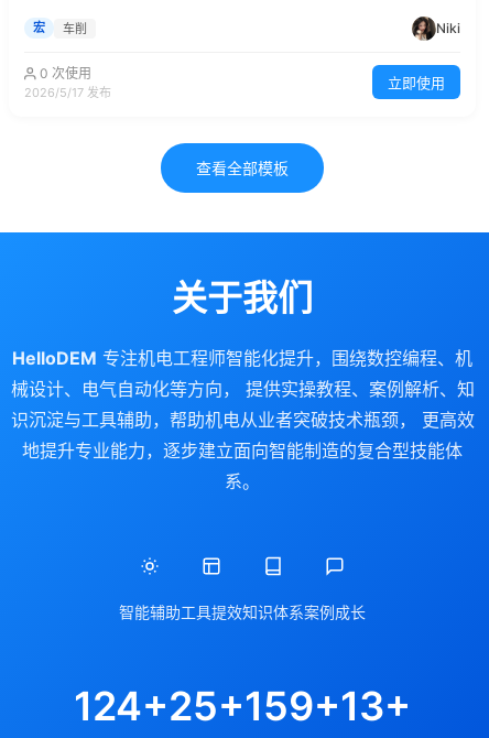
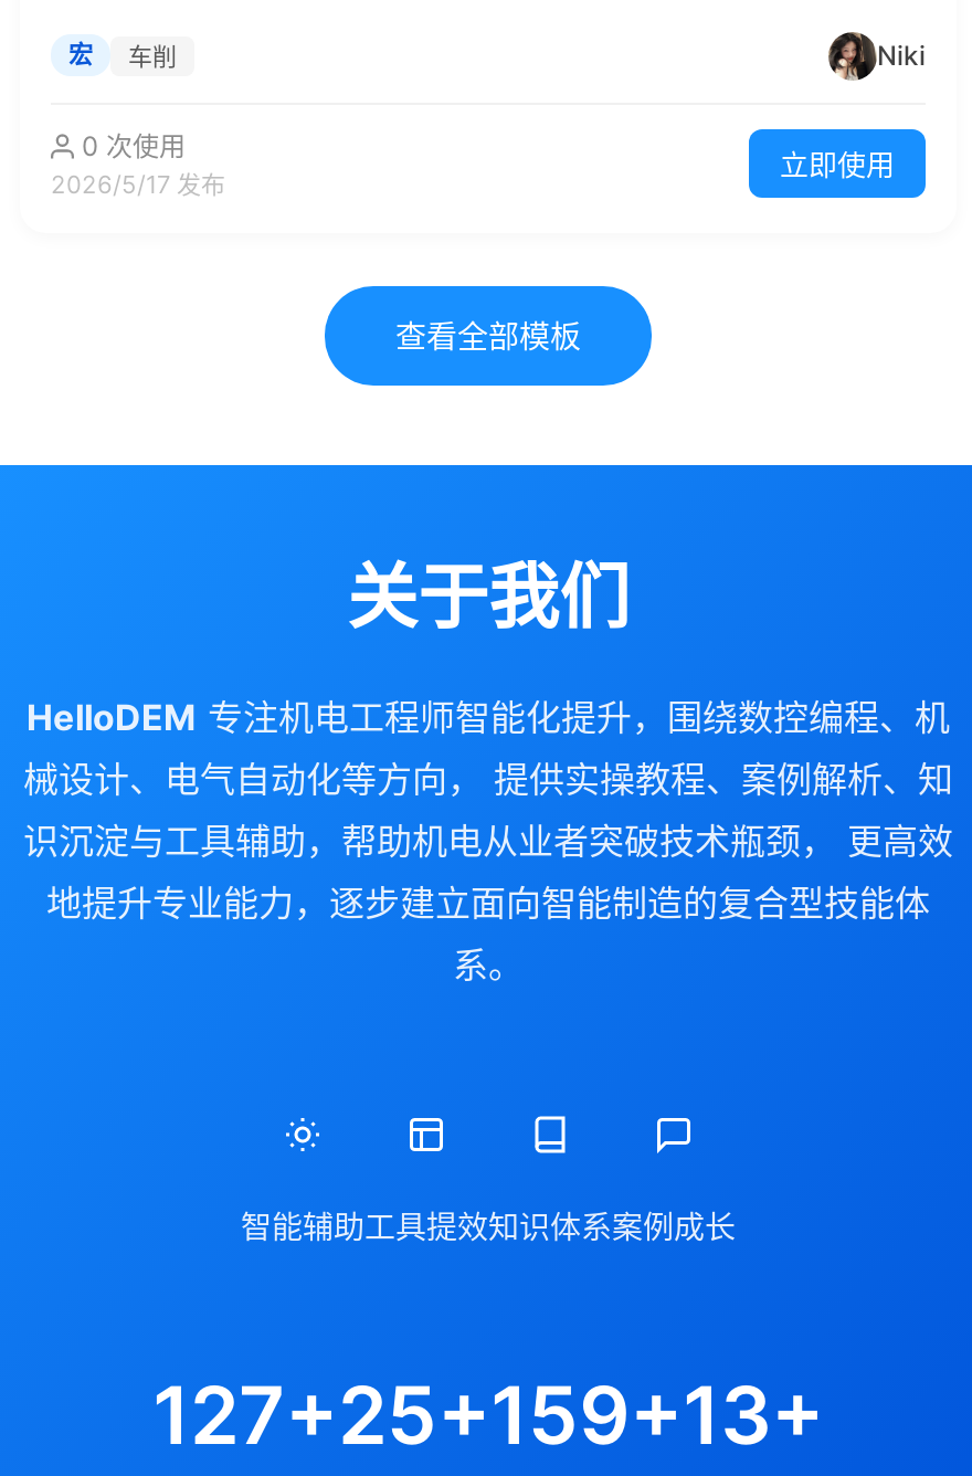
- 124+ 25+ 159+ 13+
+ 127+ 25+ 159+ 13+
